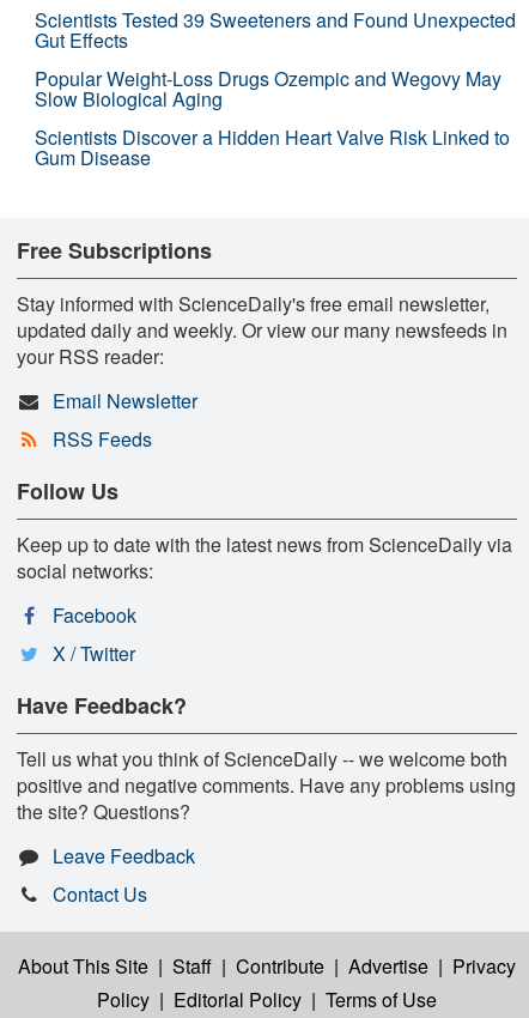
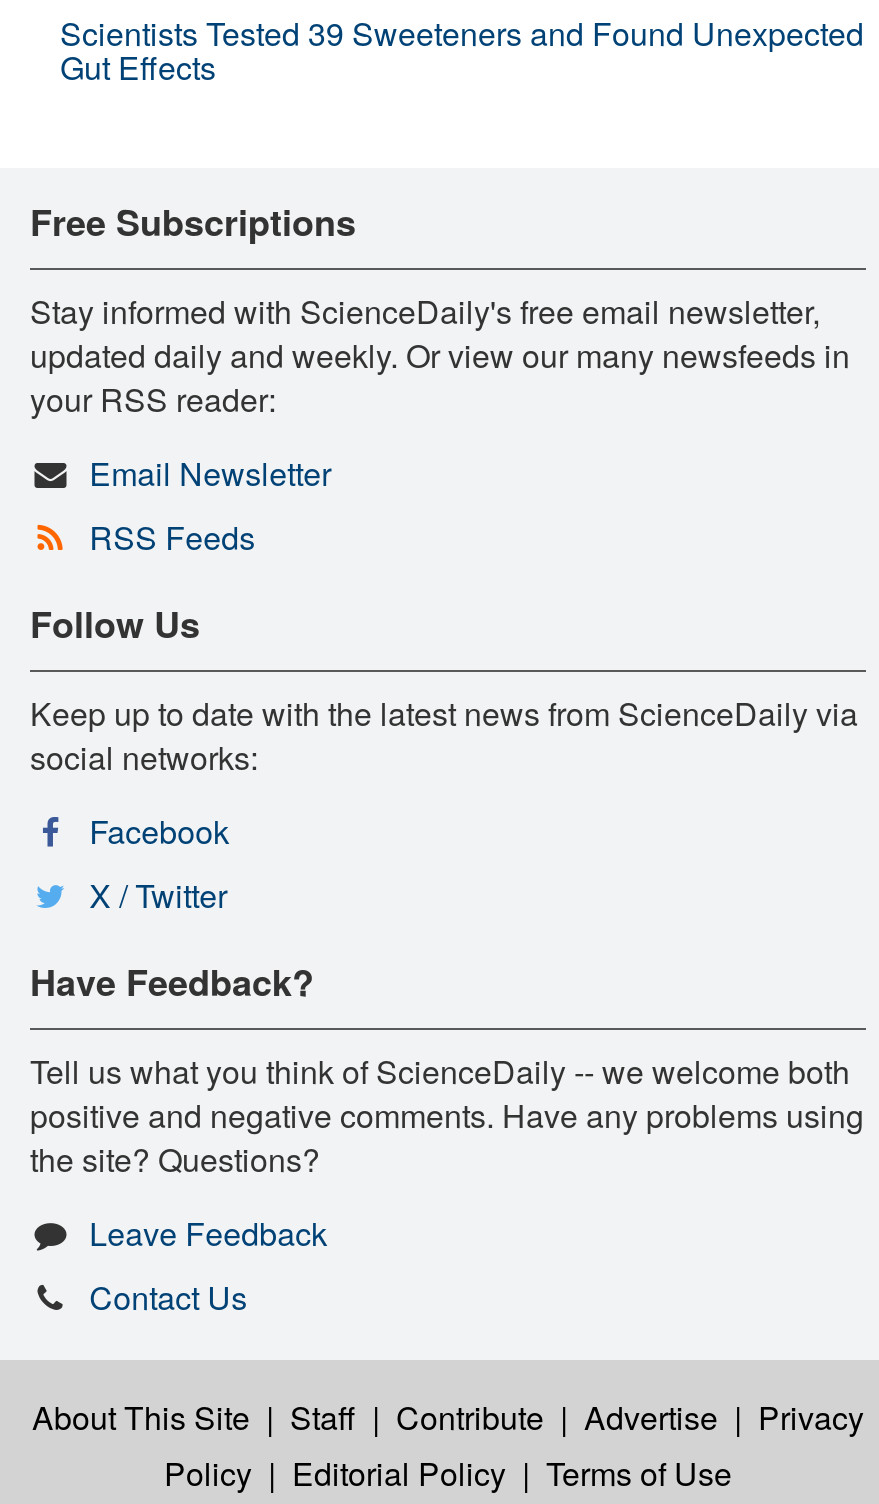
- Popular Weight-Loss Drugs Ozempic and Wegovy May
- Slow Biological Aging
- Scientists Discover a Hidden Heart Valve Risk Linked to
- Gum Disease
